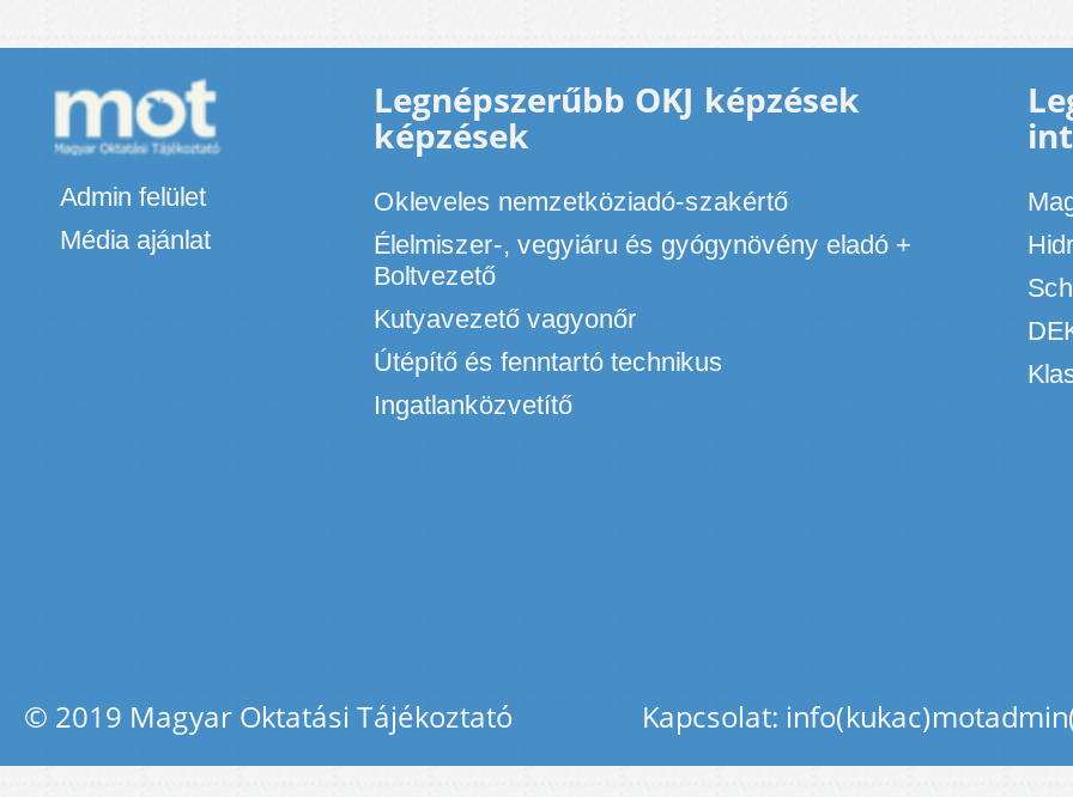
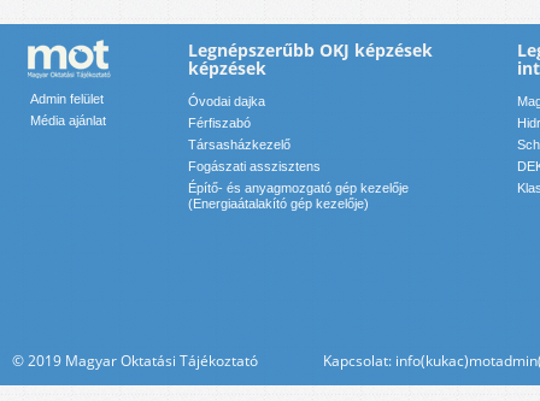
- Okleveles nemzetköziadó-szakértő
+ Óvodai dajka

- Élelmiszer-, vegyiáru és gyógynövény eladó +
- Boltvezető
+ Férfiszabó

- Kutyavezető vagyonőr
+ Társasházkezelő

- Útépítő és fenntartó technikus
+ Fogászati asszisztens

- Ingatlanközvetítő
+ Építő- és anyagmozgató gép kezelője
+ (Energiaátalakító gép kezelője)
